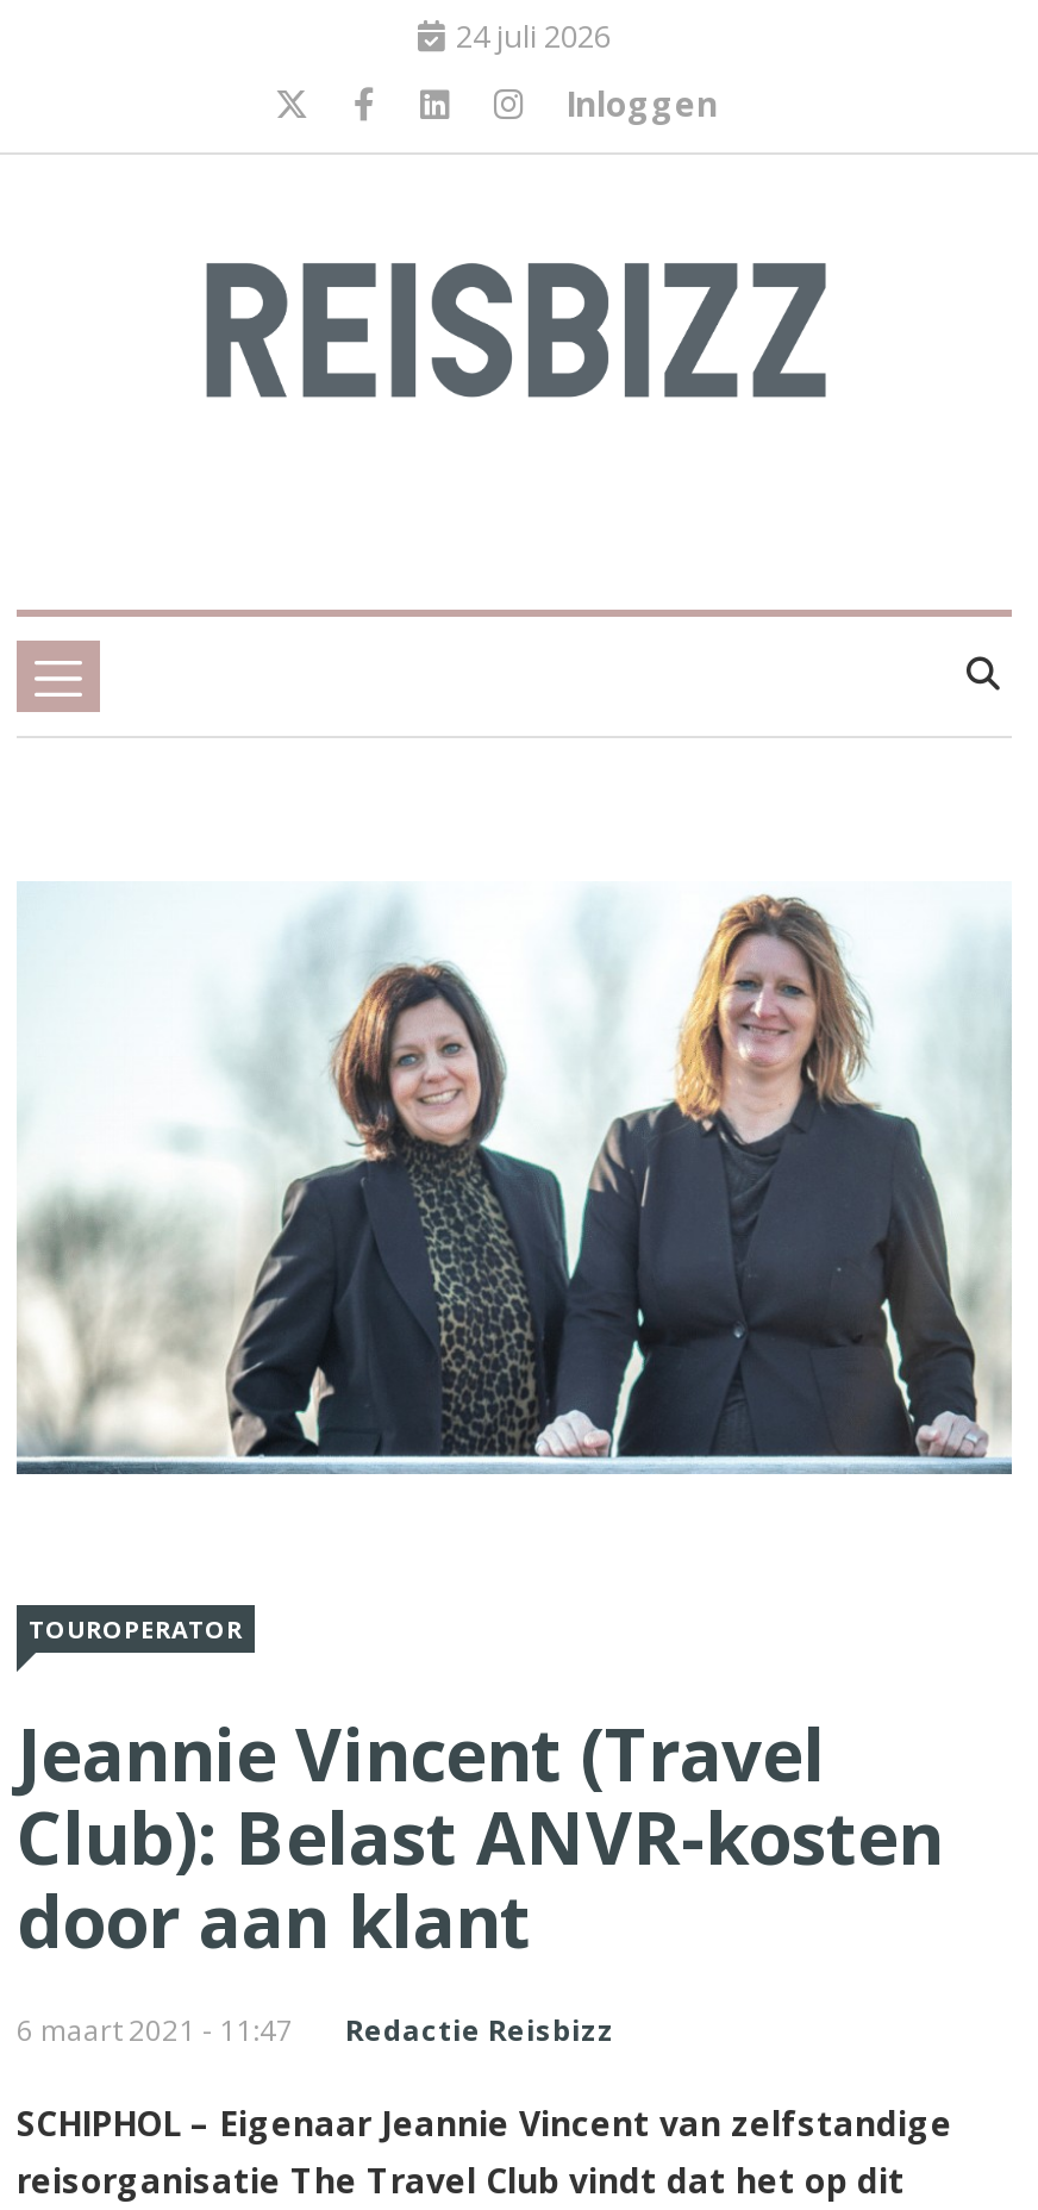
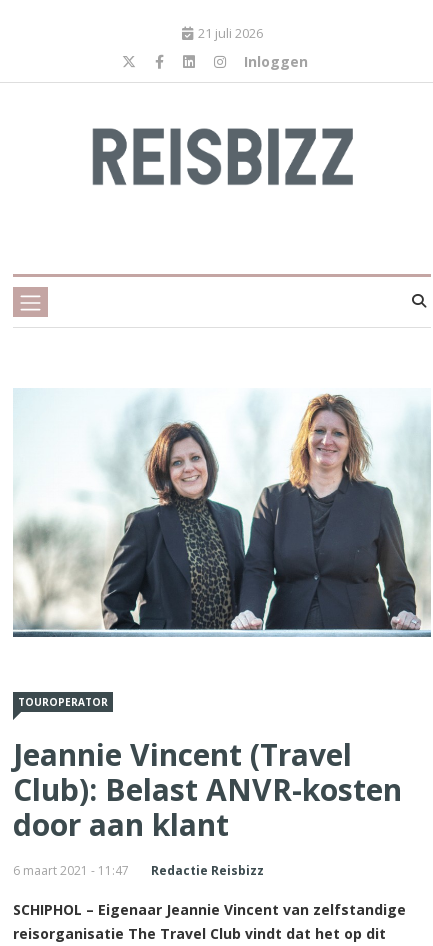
- 24 juli 2026
+ 21 juli 2026
